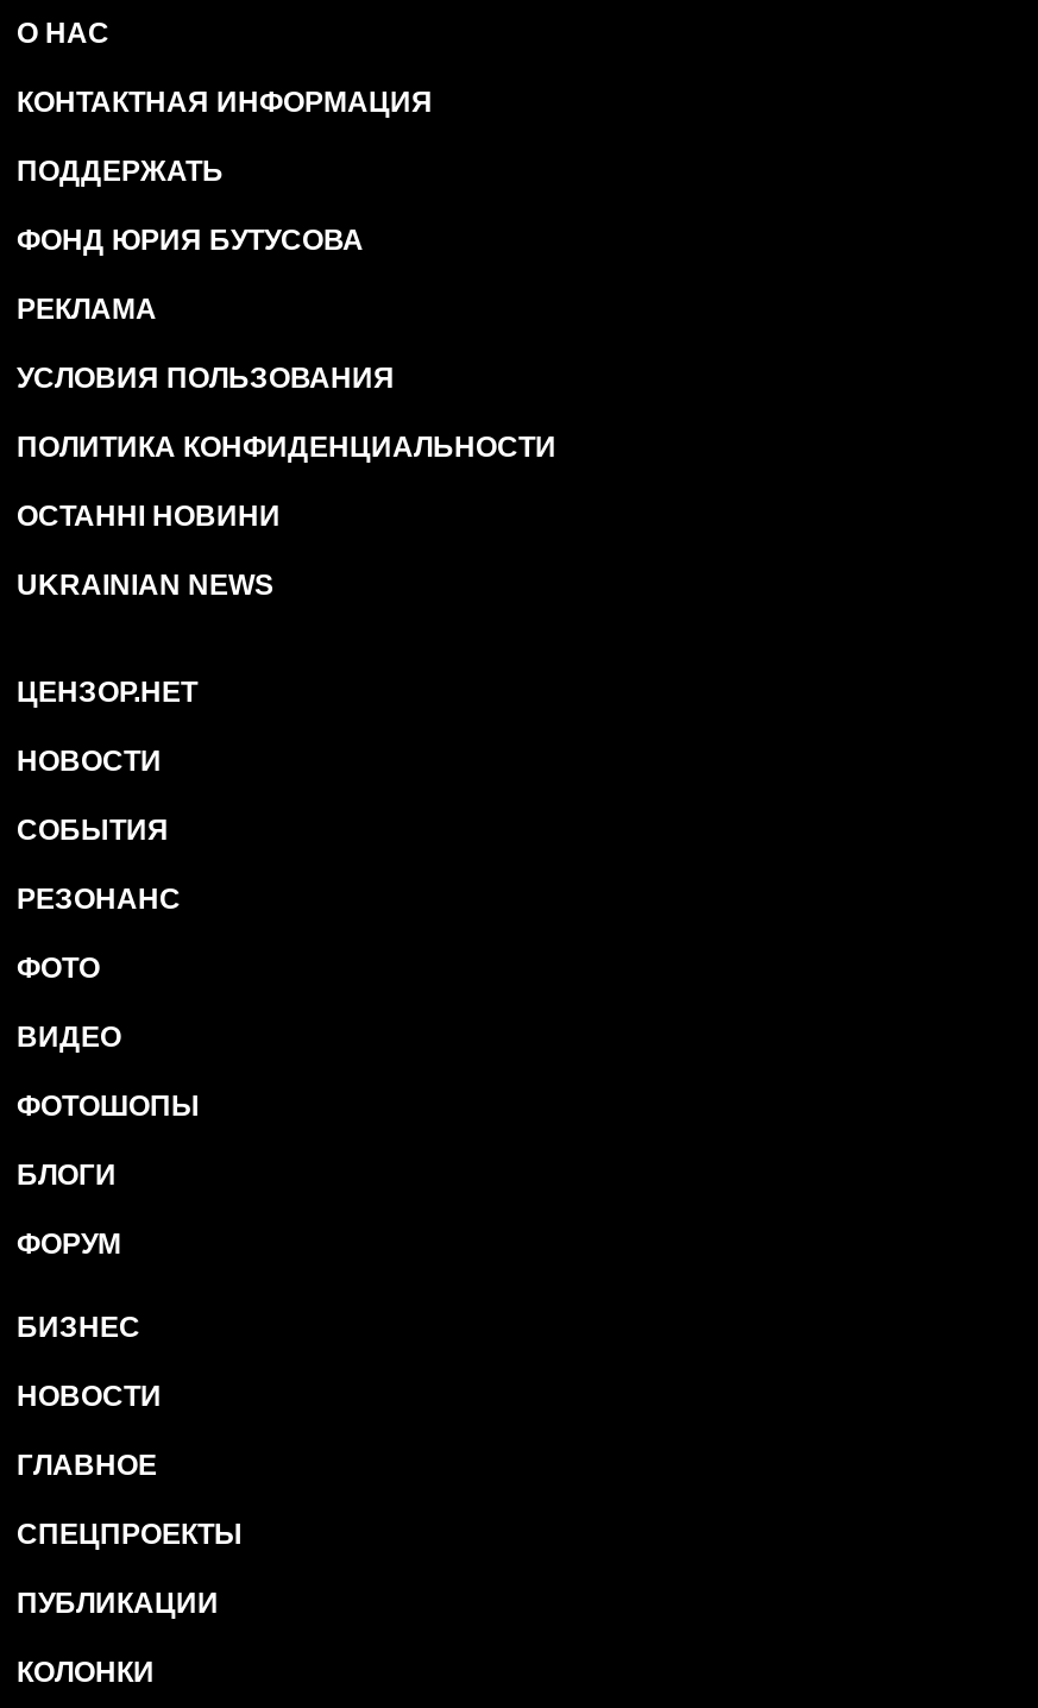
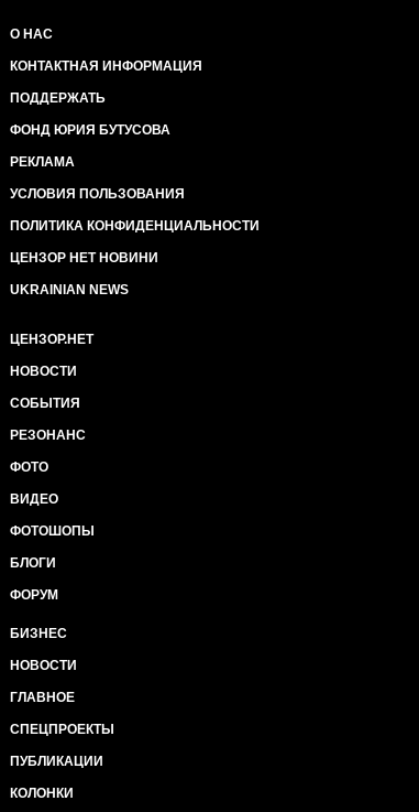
- ОСТАННІ НОВИНИ
+ ЦЕНЗОР НЕТ НОВИНИ
